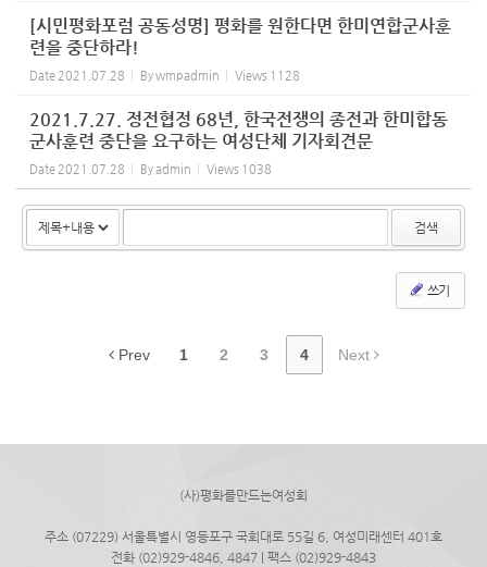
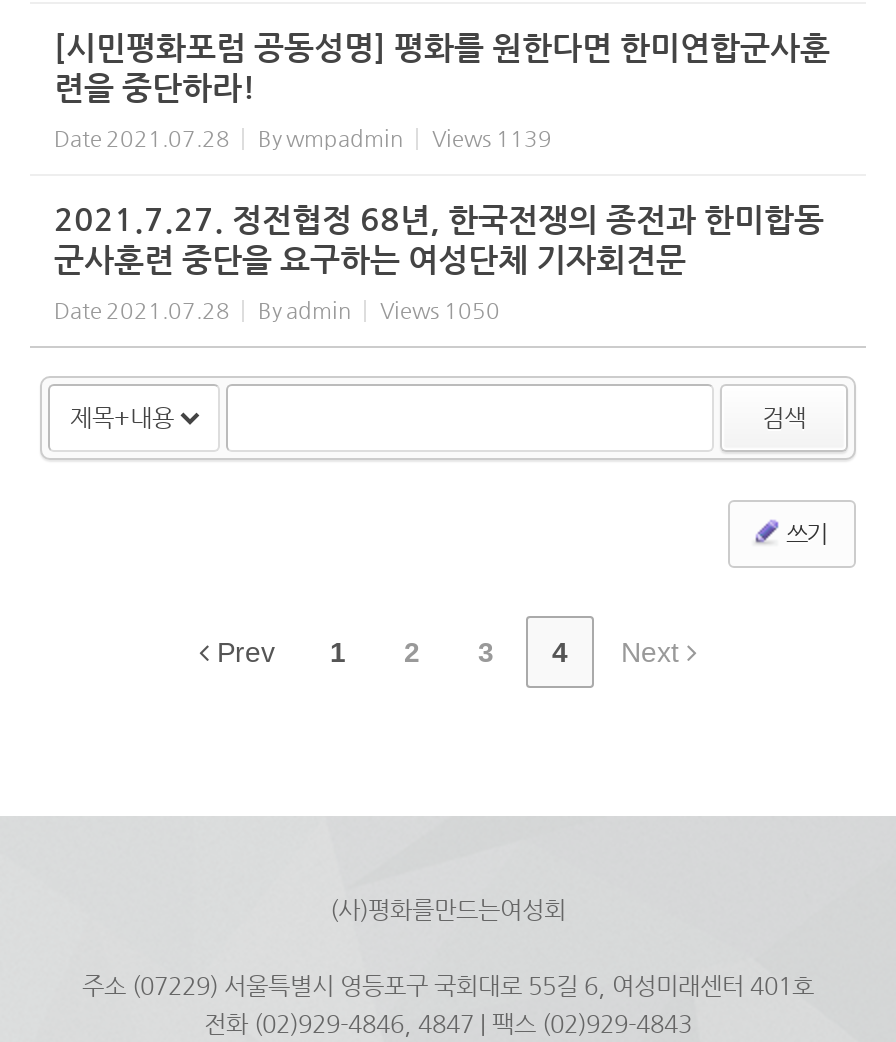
- Date 2021.07.28 By wmpadmin Views 1128
+ Date 2021.07.28 By wmpadmin Views 1139

- Date 2021.07.28 By admin Views 1038
+ Date 2021.07.28 By admin Views 1050
